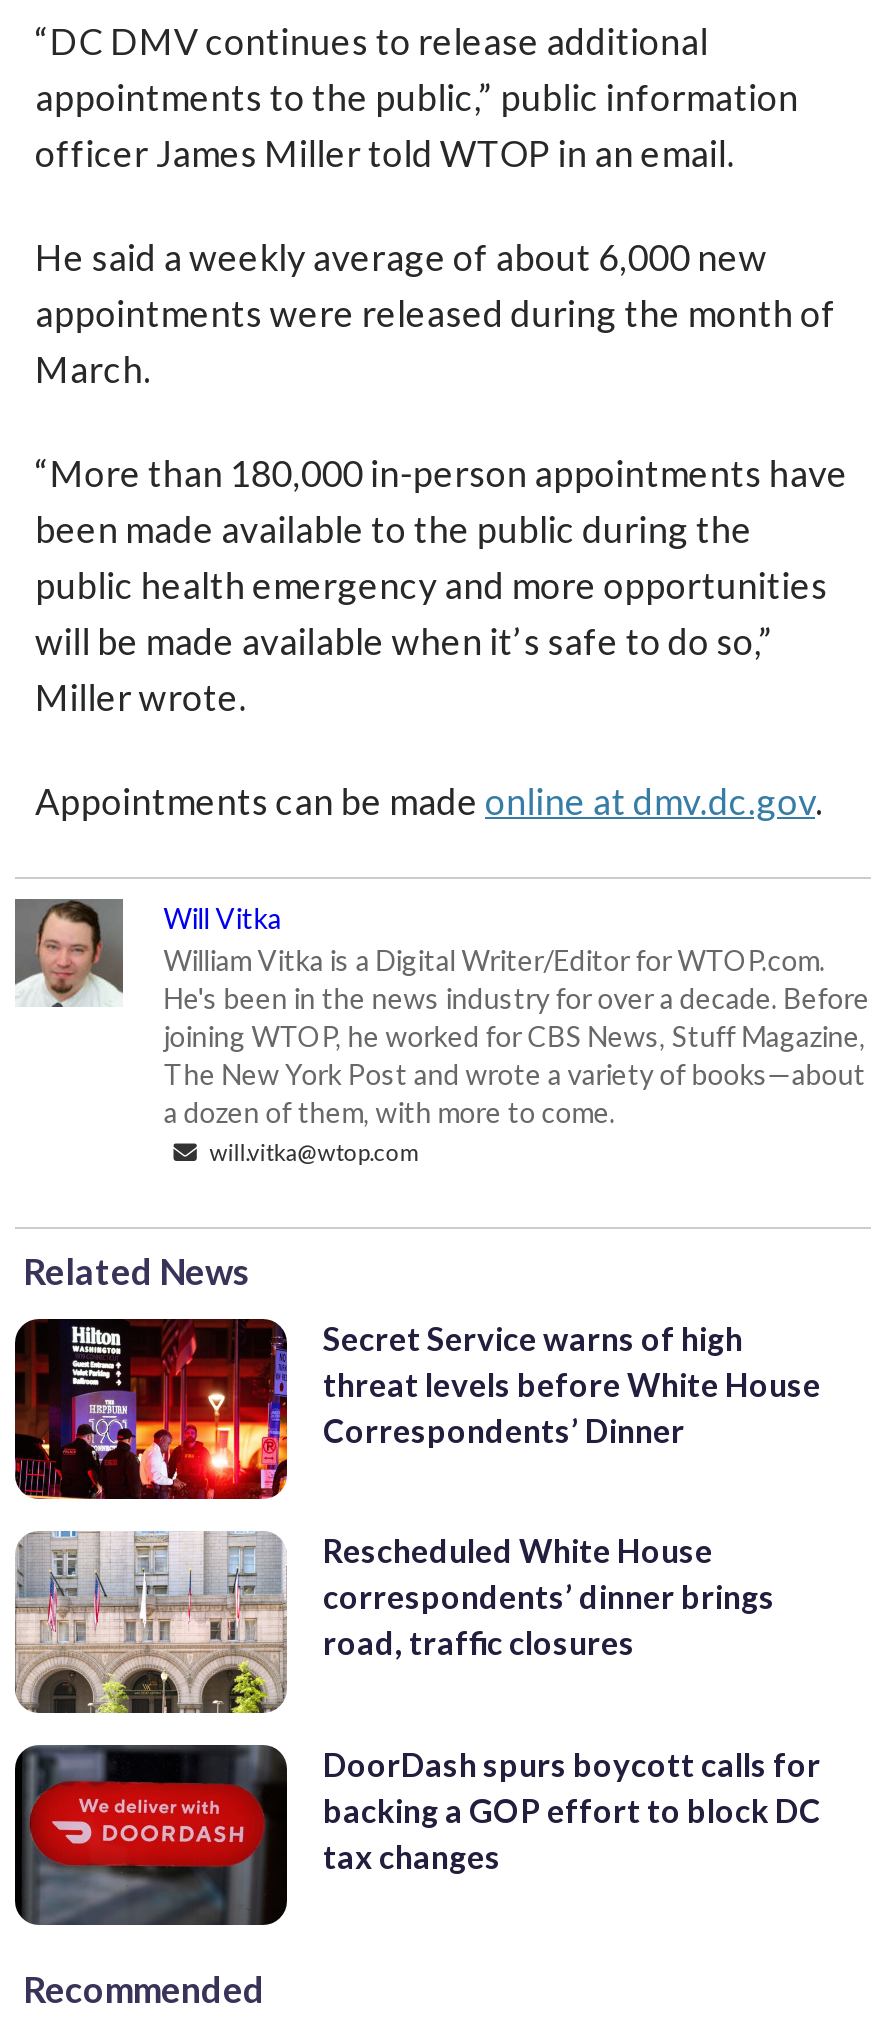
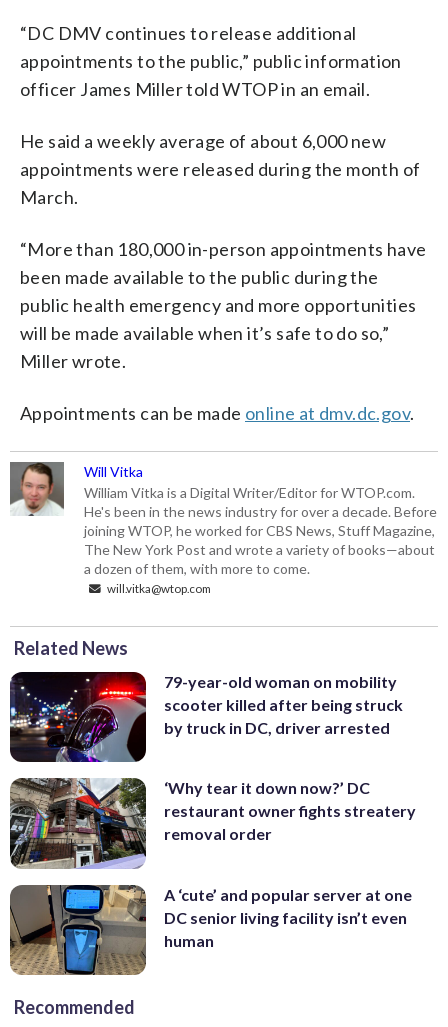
- [image]
- Secret Service warns of high
- threat levels before White House
- Correspondents’ Dinner
+ [image]
+ 79-year-old woman on mobility
+ scooter killed after being struck
+ by truck in DC, driver arrested

- [image]
- Rescheduled White House
- correspondents’ dinner brings
- road, traffic closures
+ [image]
+ ‘Why tear it down now?’ DC
+ restaurant owner fights streatery
+ removal order

- [image]
- DoorDash spurs boycott calls for
- backing a GOP effort to block DC
- tax changes
+ [image]
+ A ‘cute’ and popular server at one
+ DC senior living facility isn’t even
+ human
